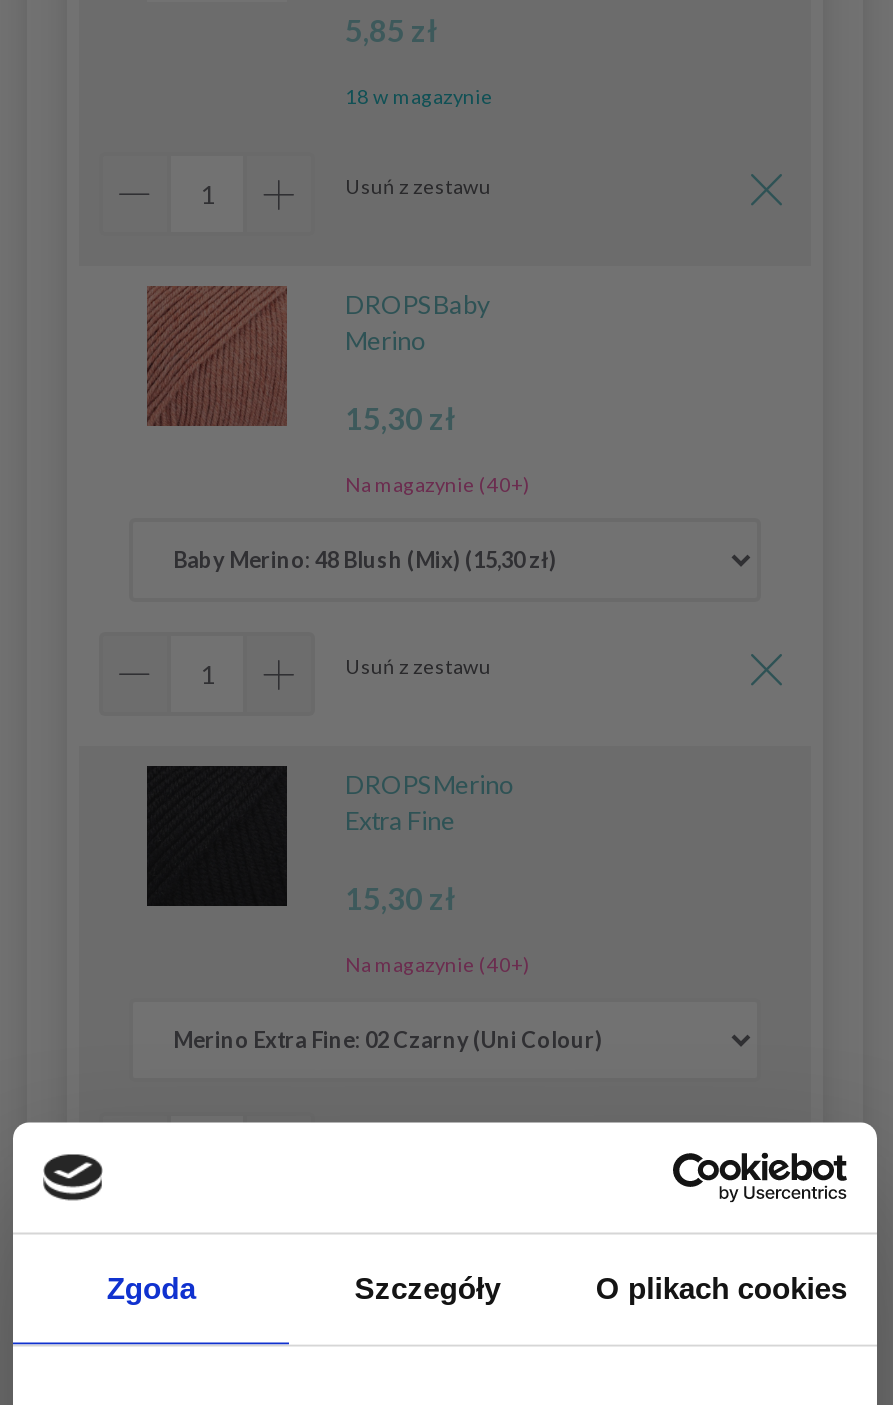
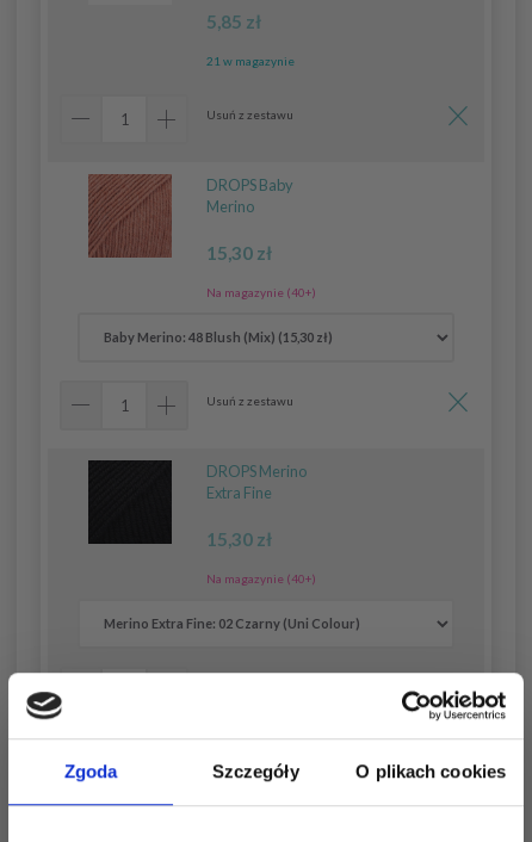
- 18 w magazynie
+ 21 w magazynie
